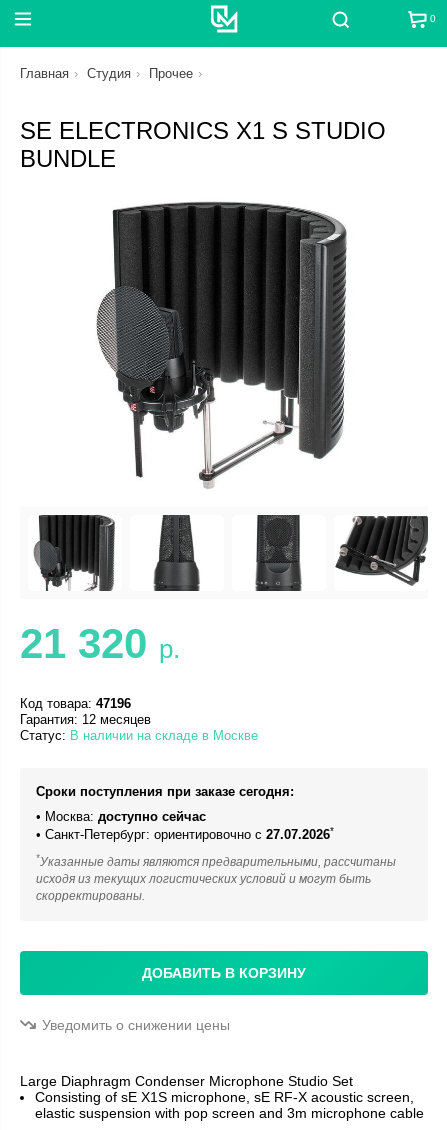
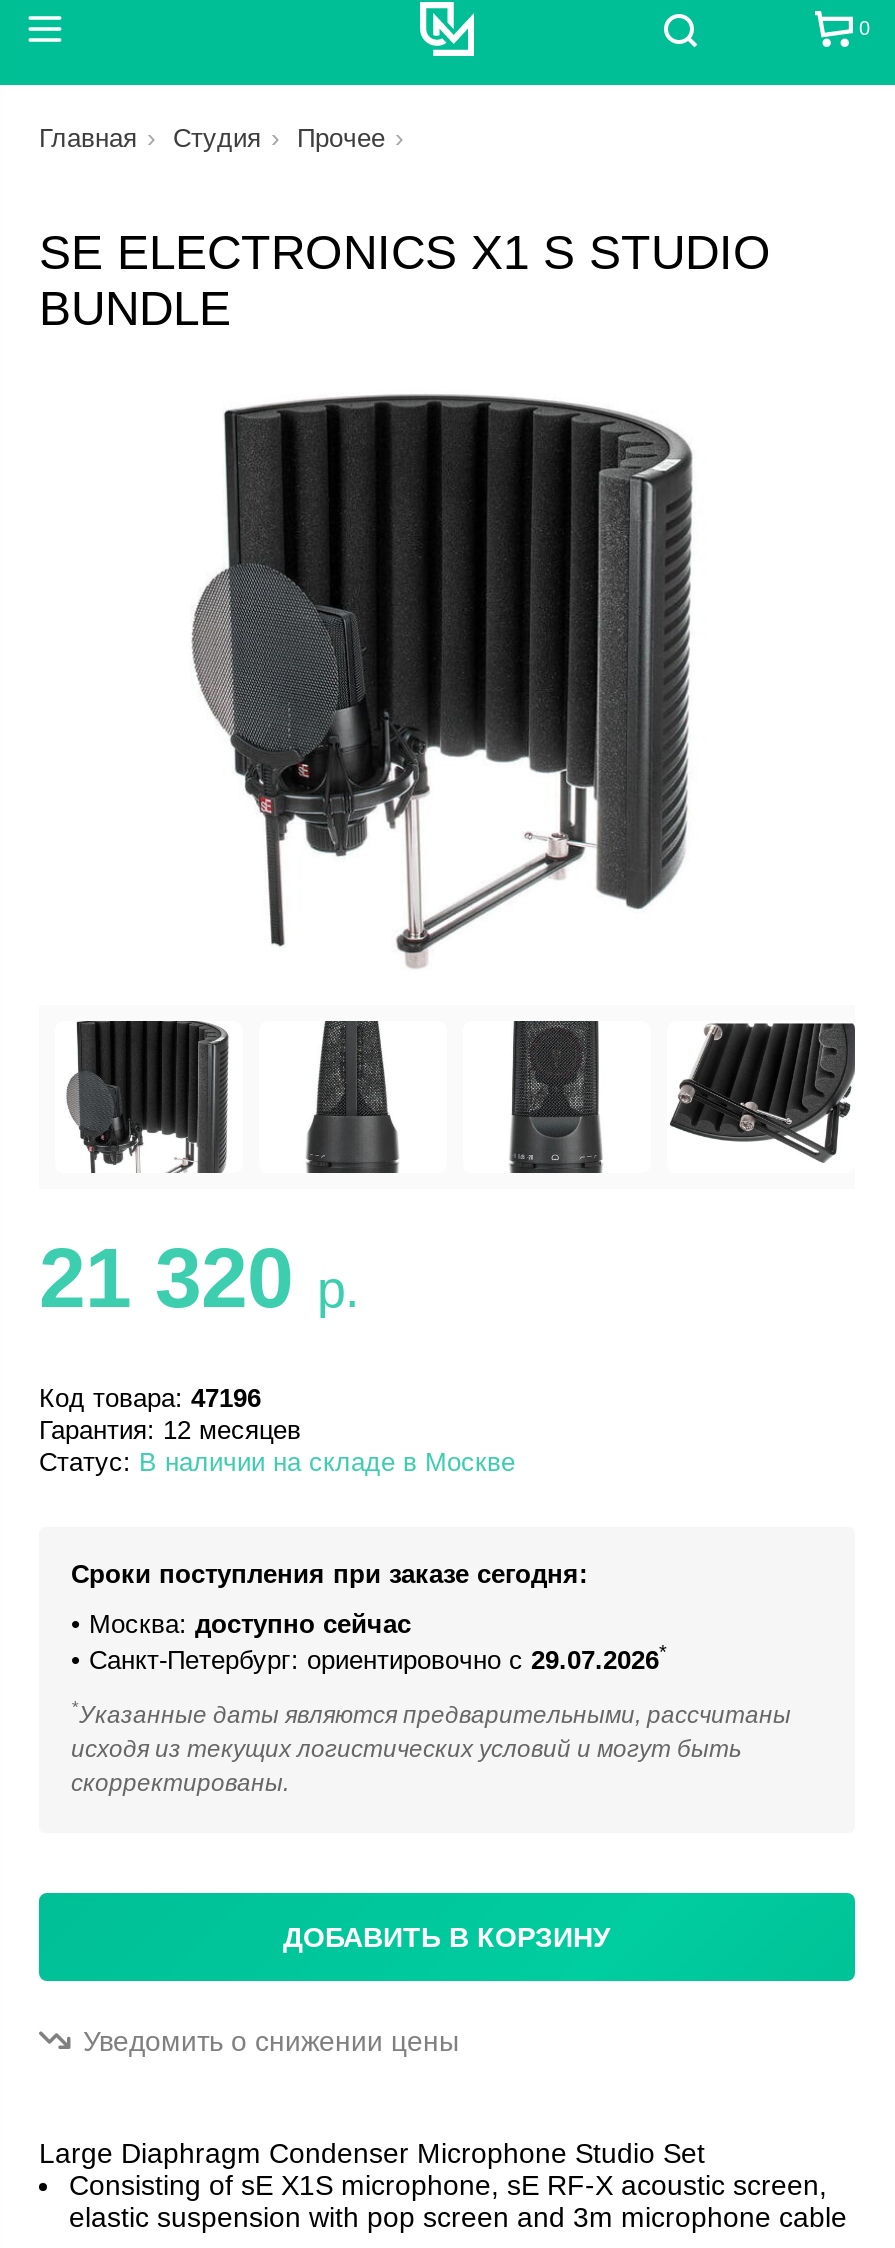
- • Санкт-Петербург: ориентировочно с 27.07.2026*
+ • Санкт-Петербург: ориентировочно с 29.07.2026*
